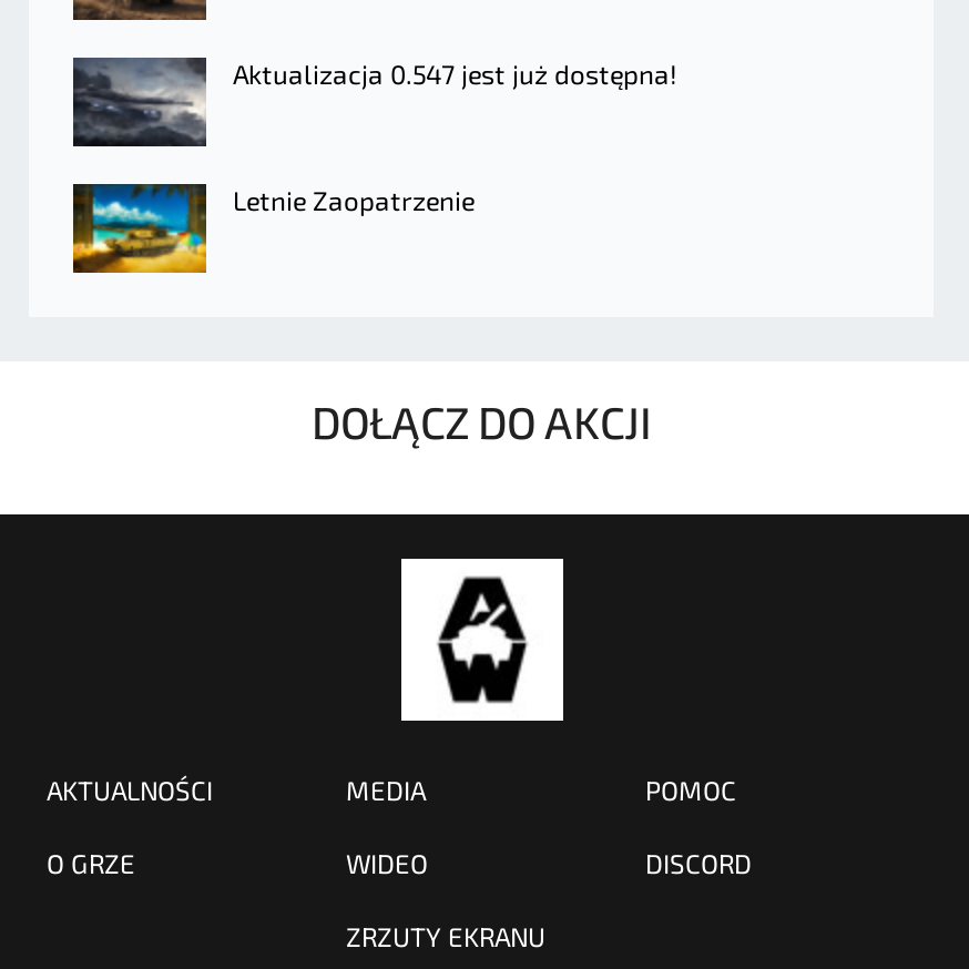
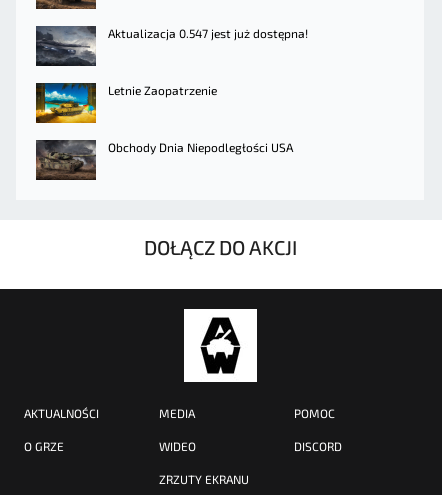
+ [image]
+ Obchody Dnia Niepodległości USA
